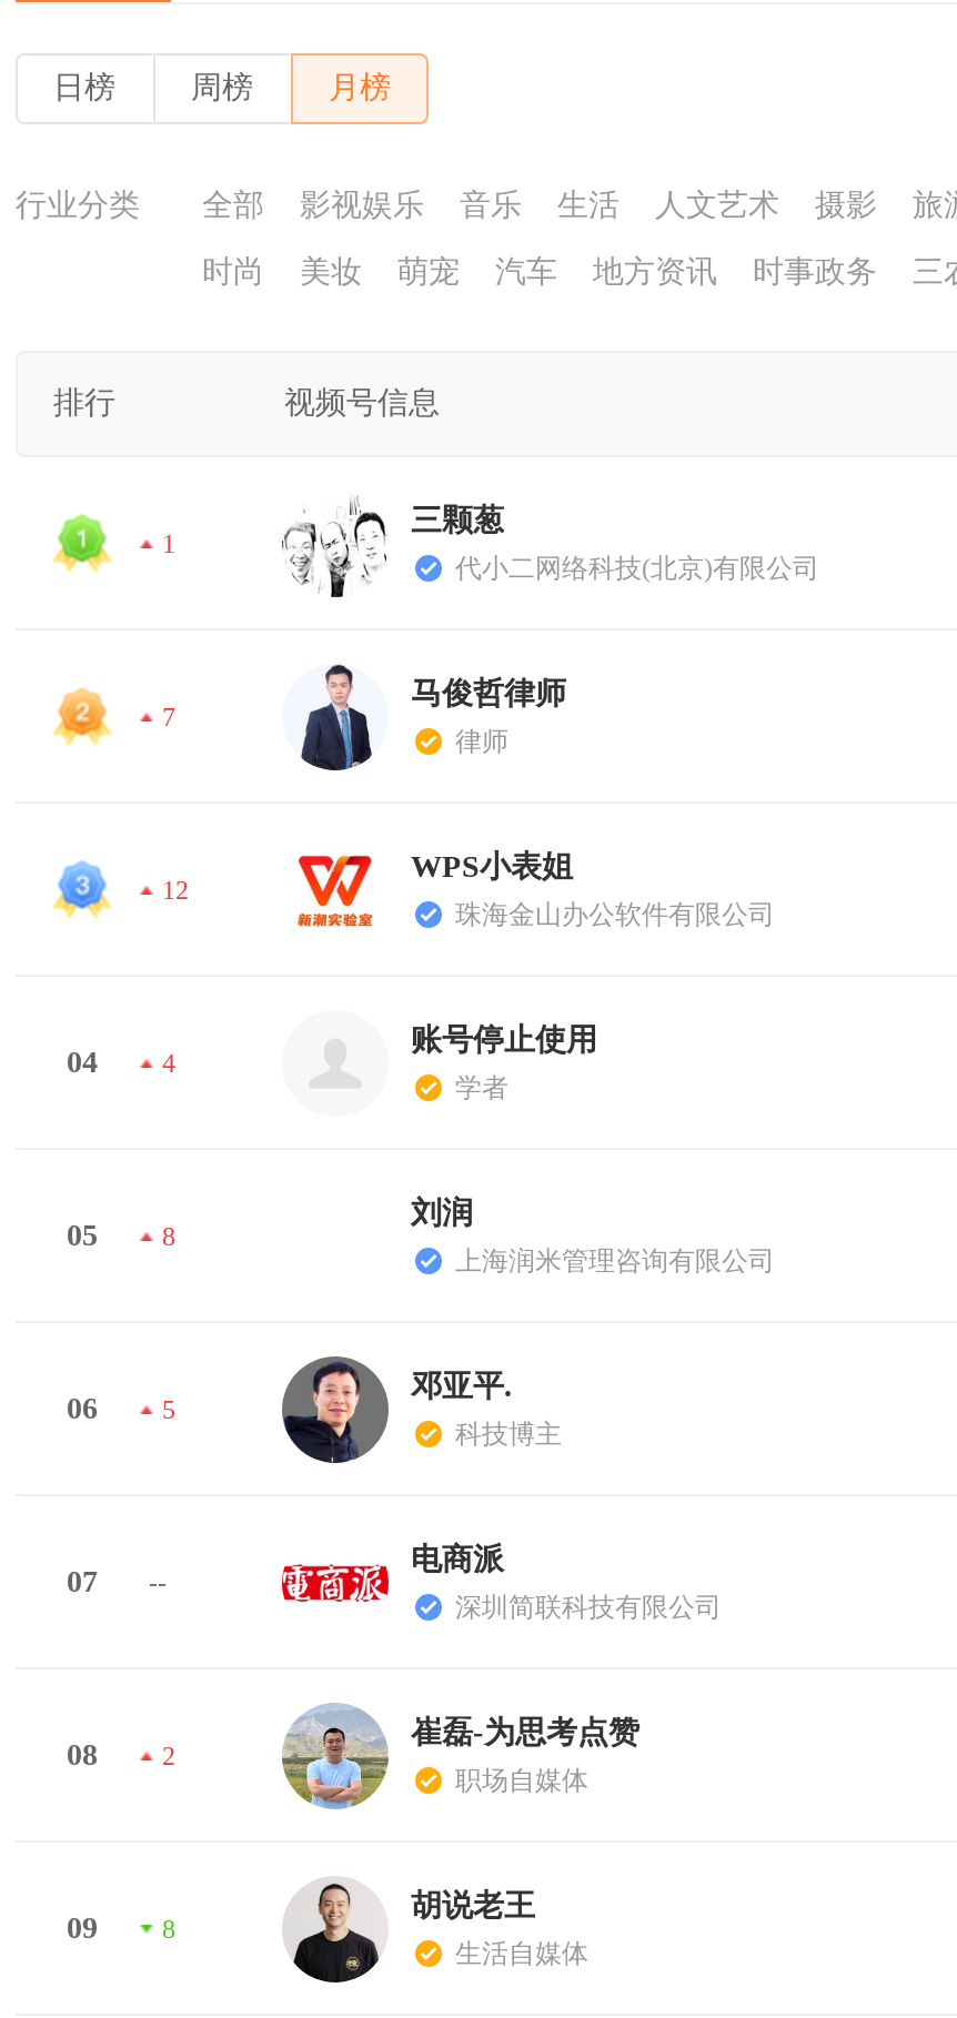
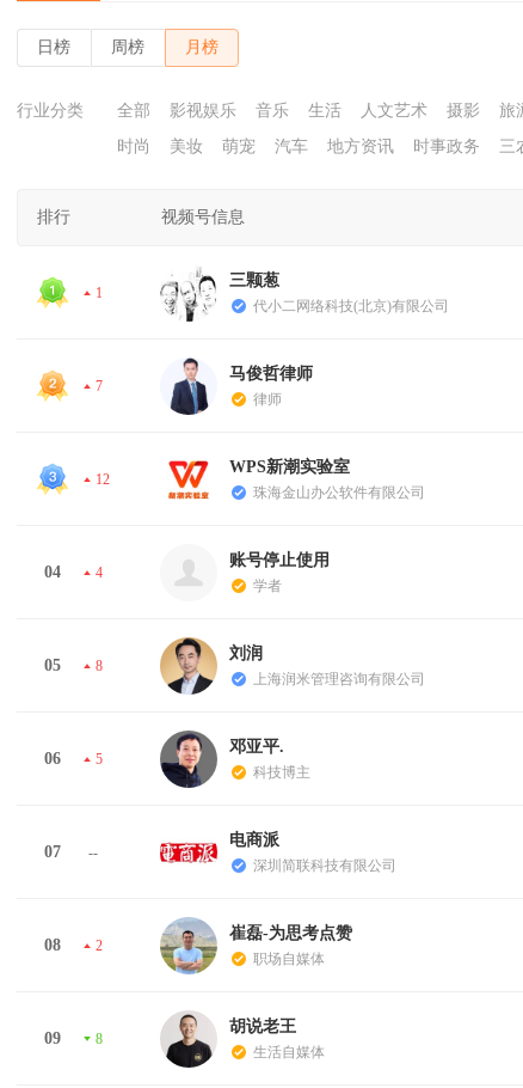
- WPS小表姐
+ WPS新潮实验室

+ [image]
